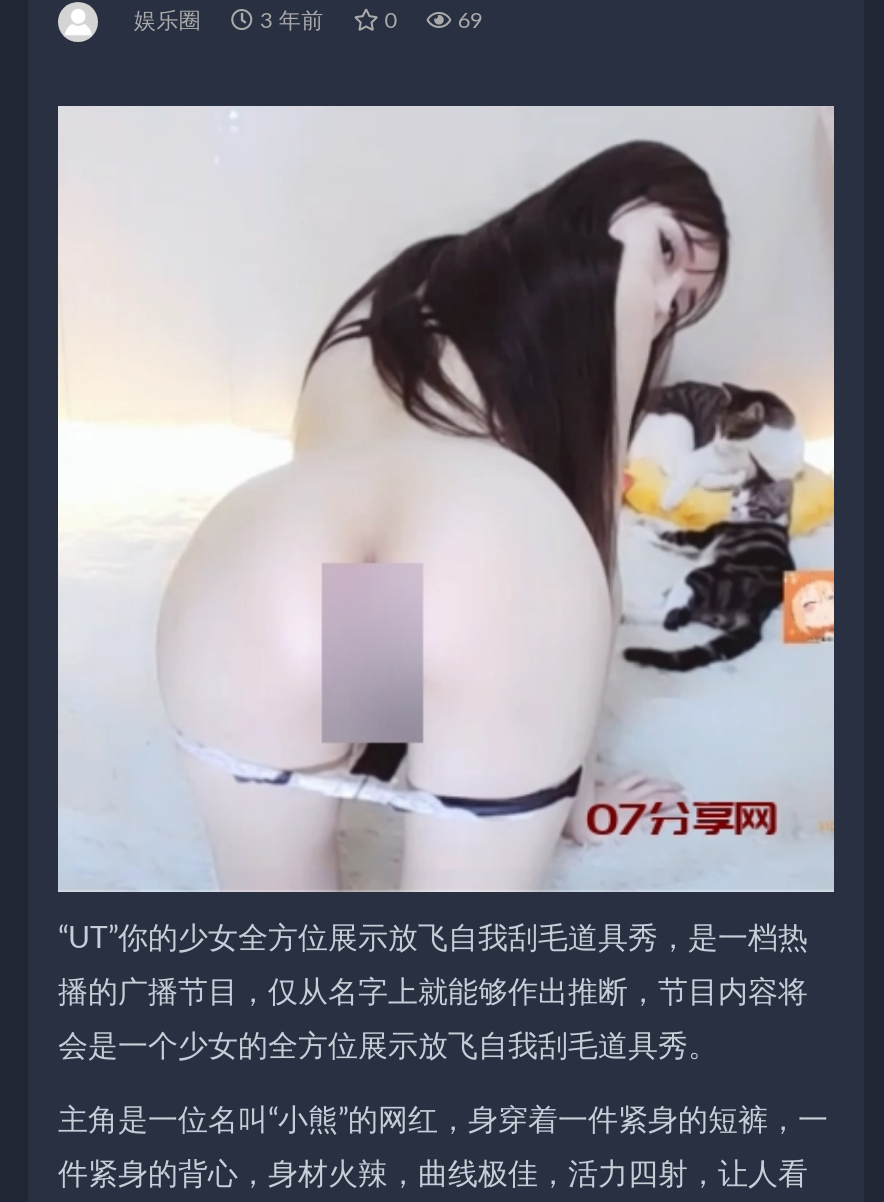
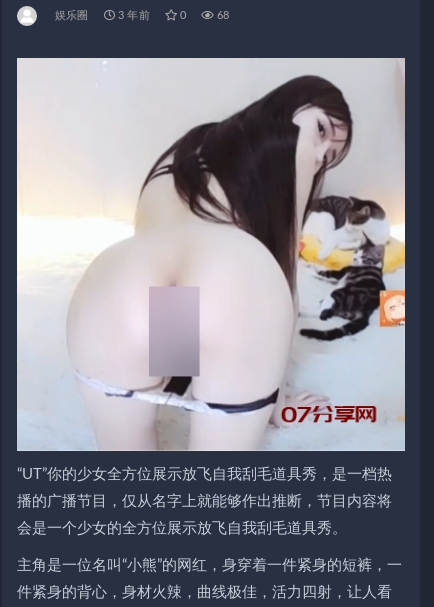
- 69
+ 68
